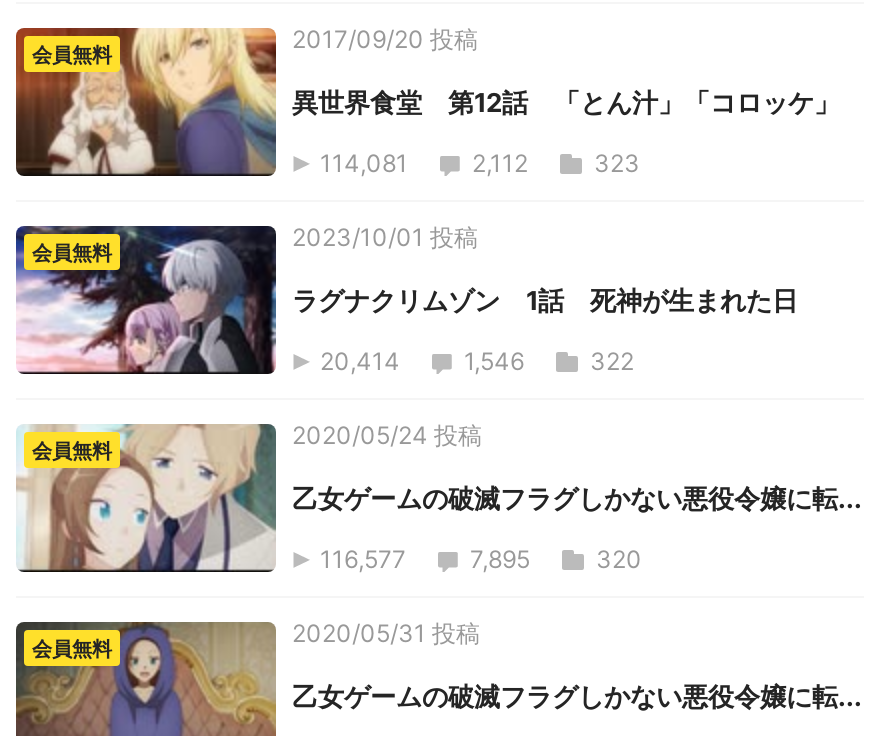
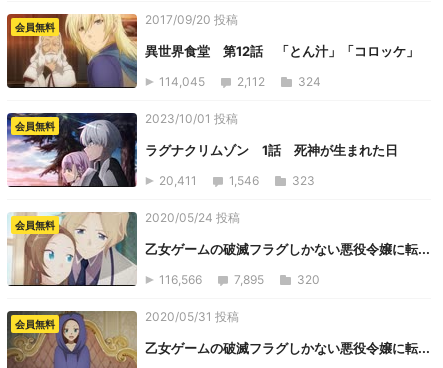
- 114,081
+ 114,045

- 323
+ 324

- 20,414
+ 20,411

- 322
+ 323

- 116,577
+ 116,566
